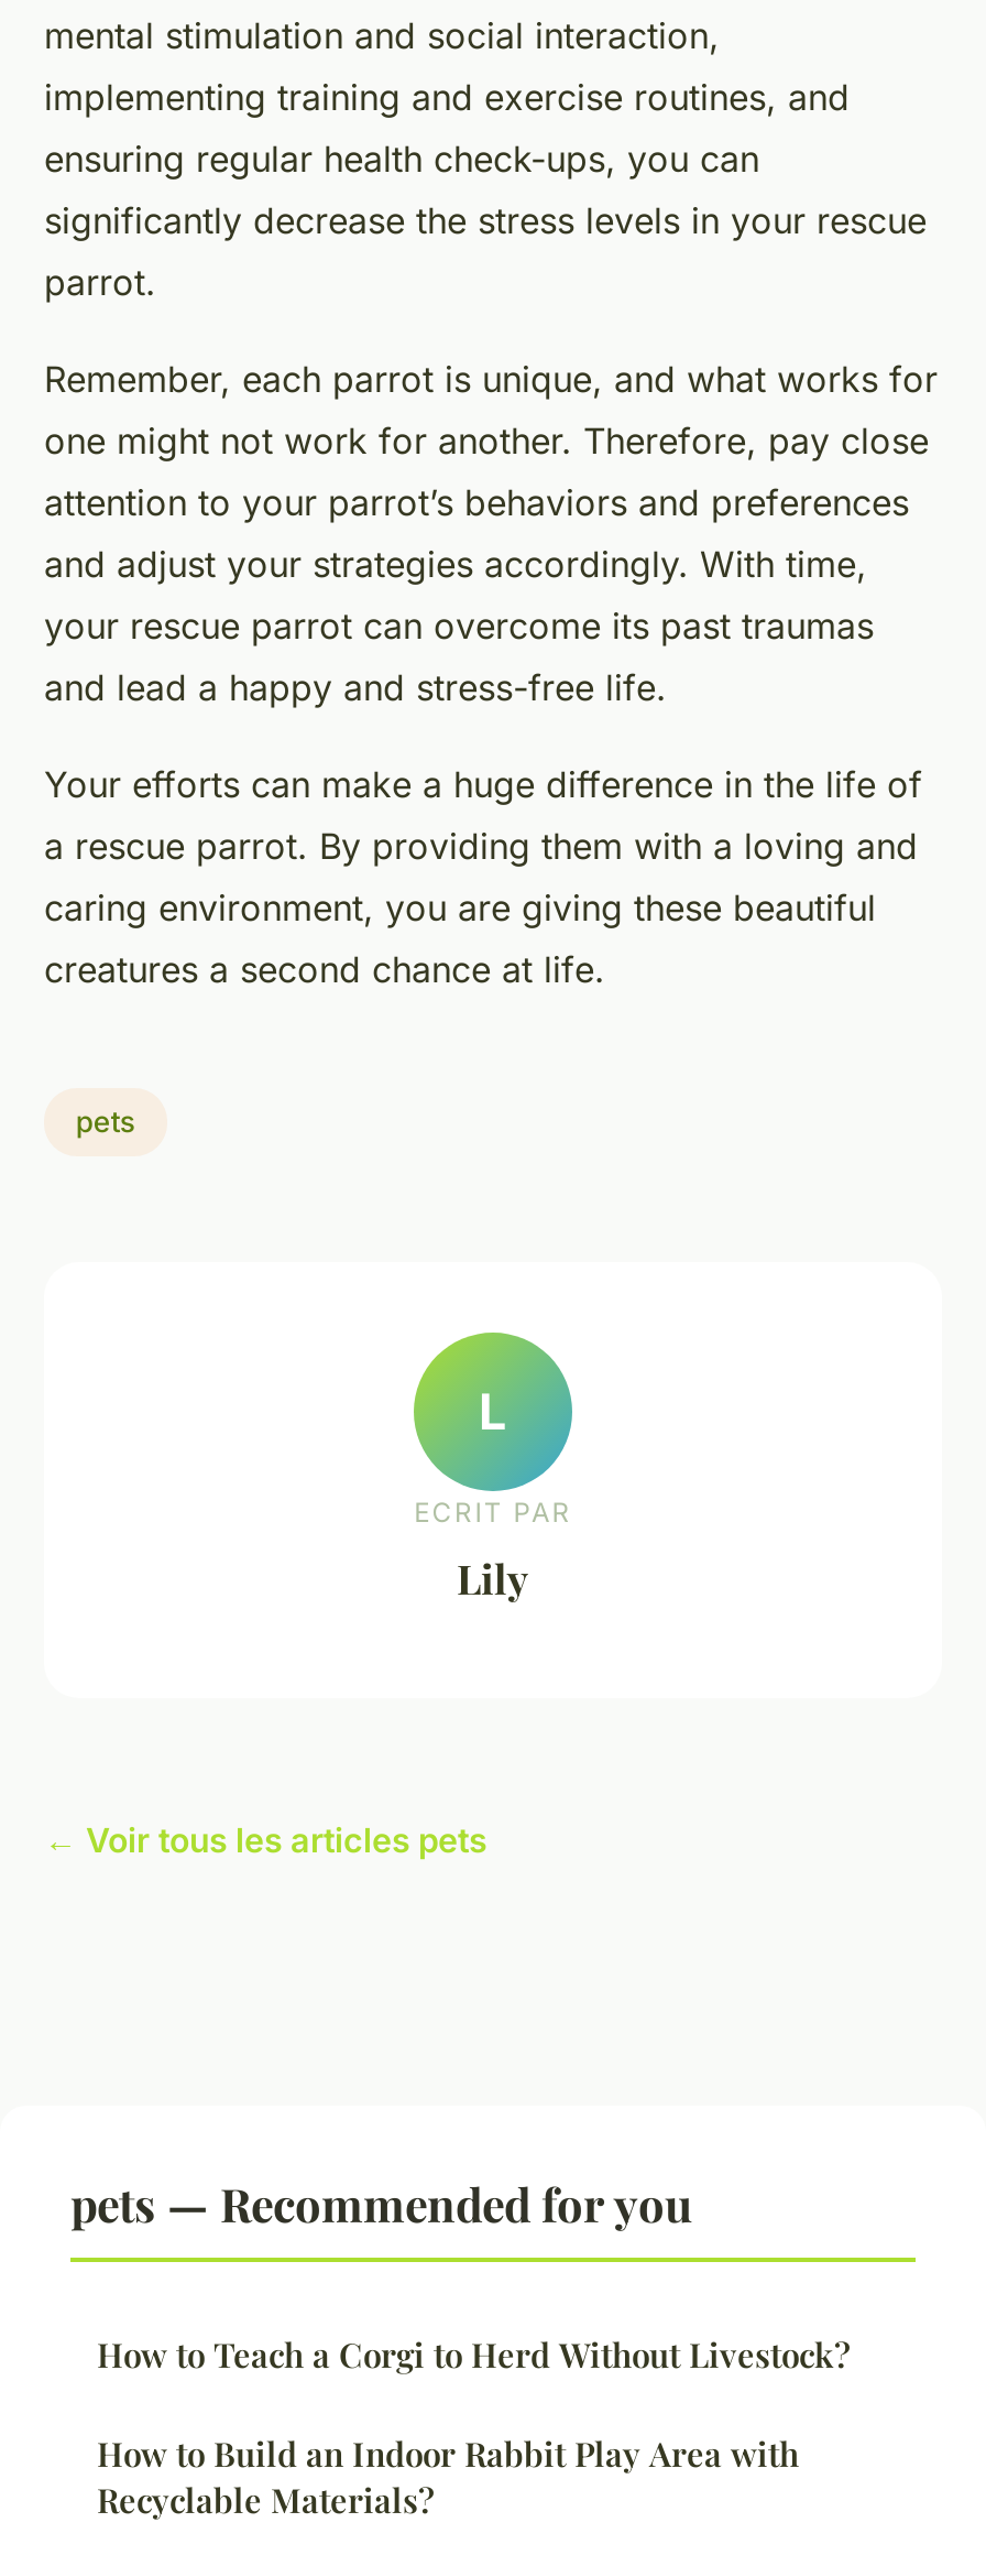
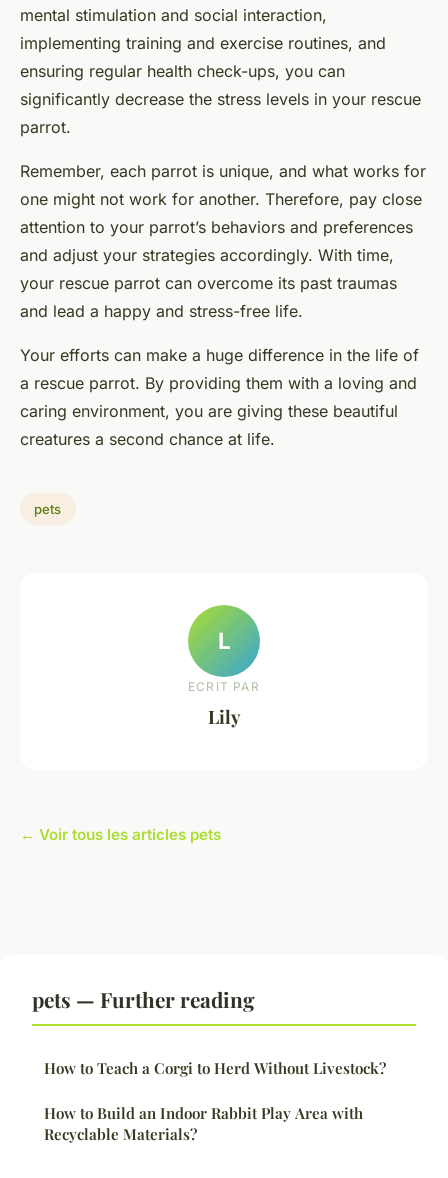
- pets — Recommended for you
+ pets — Further reading
